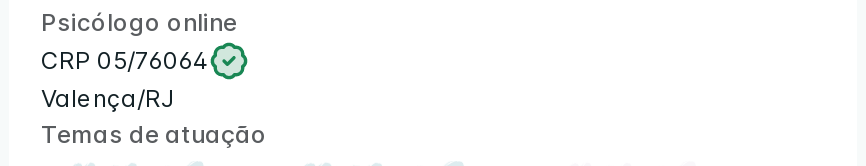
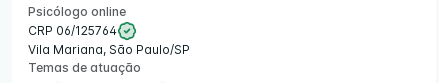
- CRP 05/76064
- Valença/RJ
+ CRP 06/125764
+ Vila Mariana, São Paulo/SP
